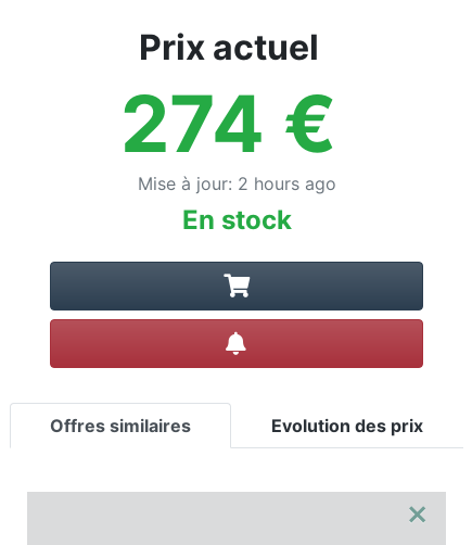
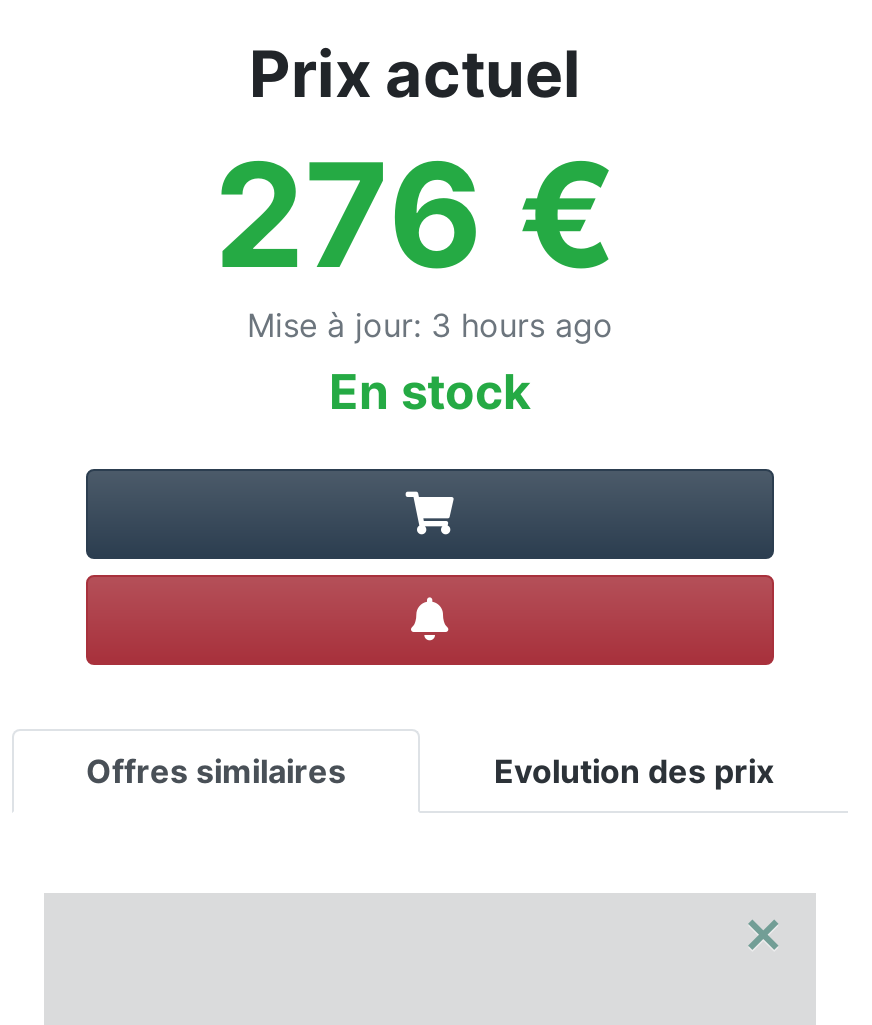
- 274 €
+ 276 €

- Mise à jour: 2 hours ago
+ Mise à jour: 3 hours ago
